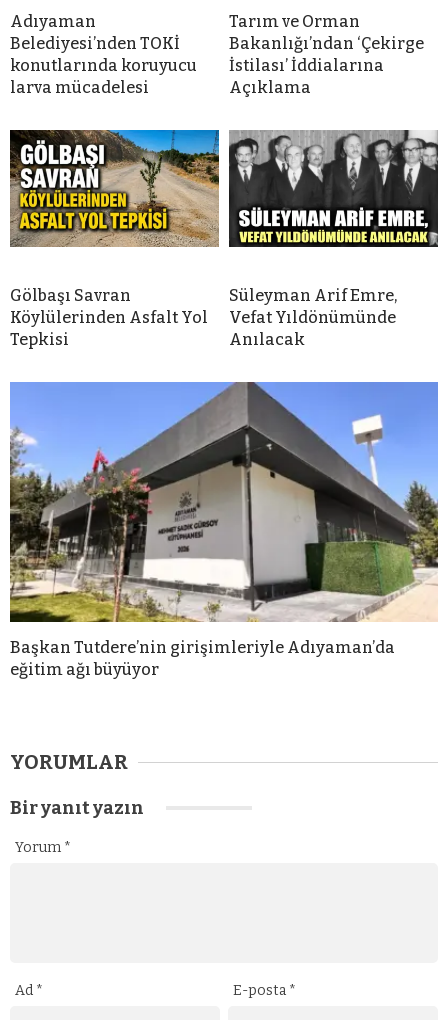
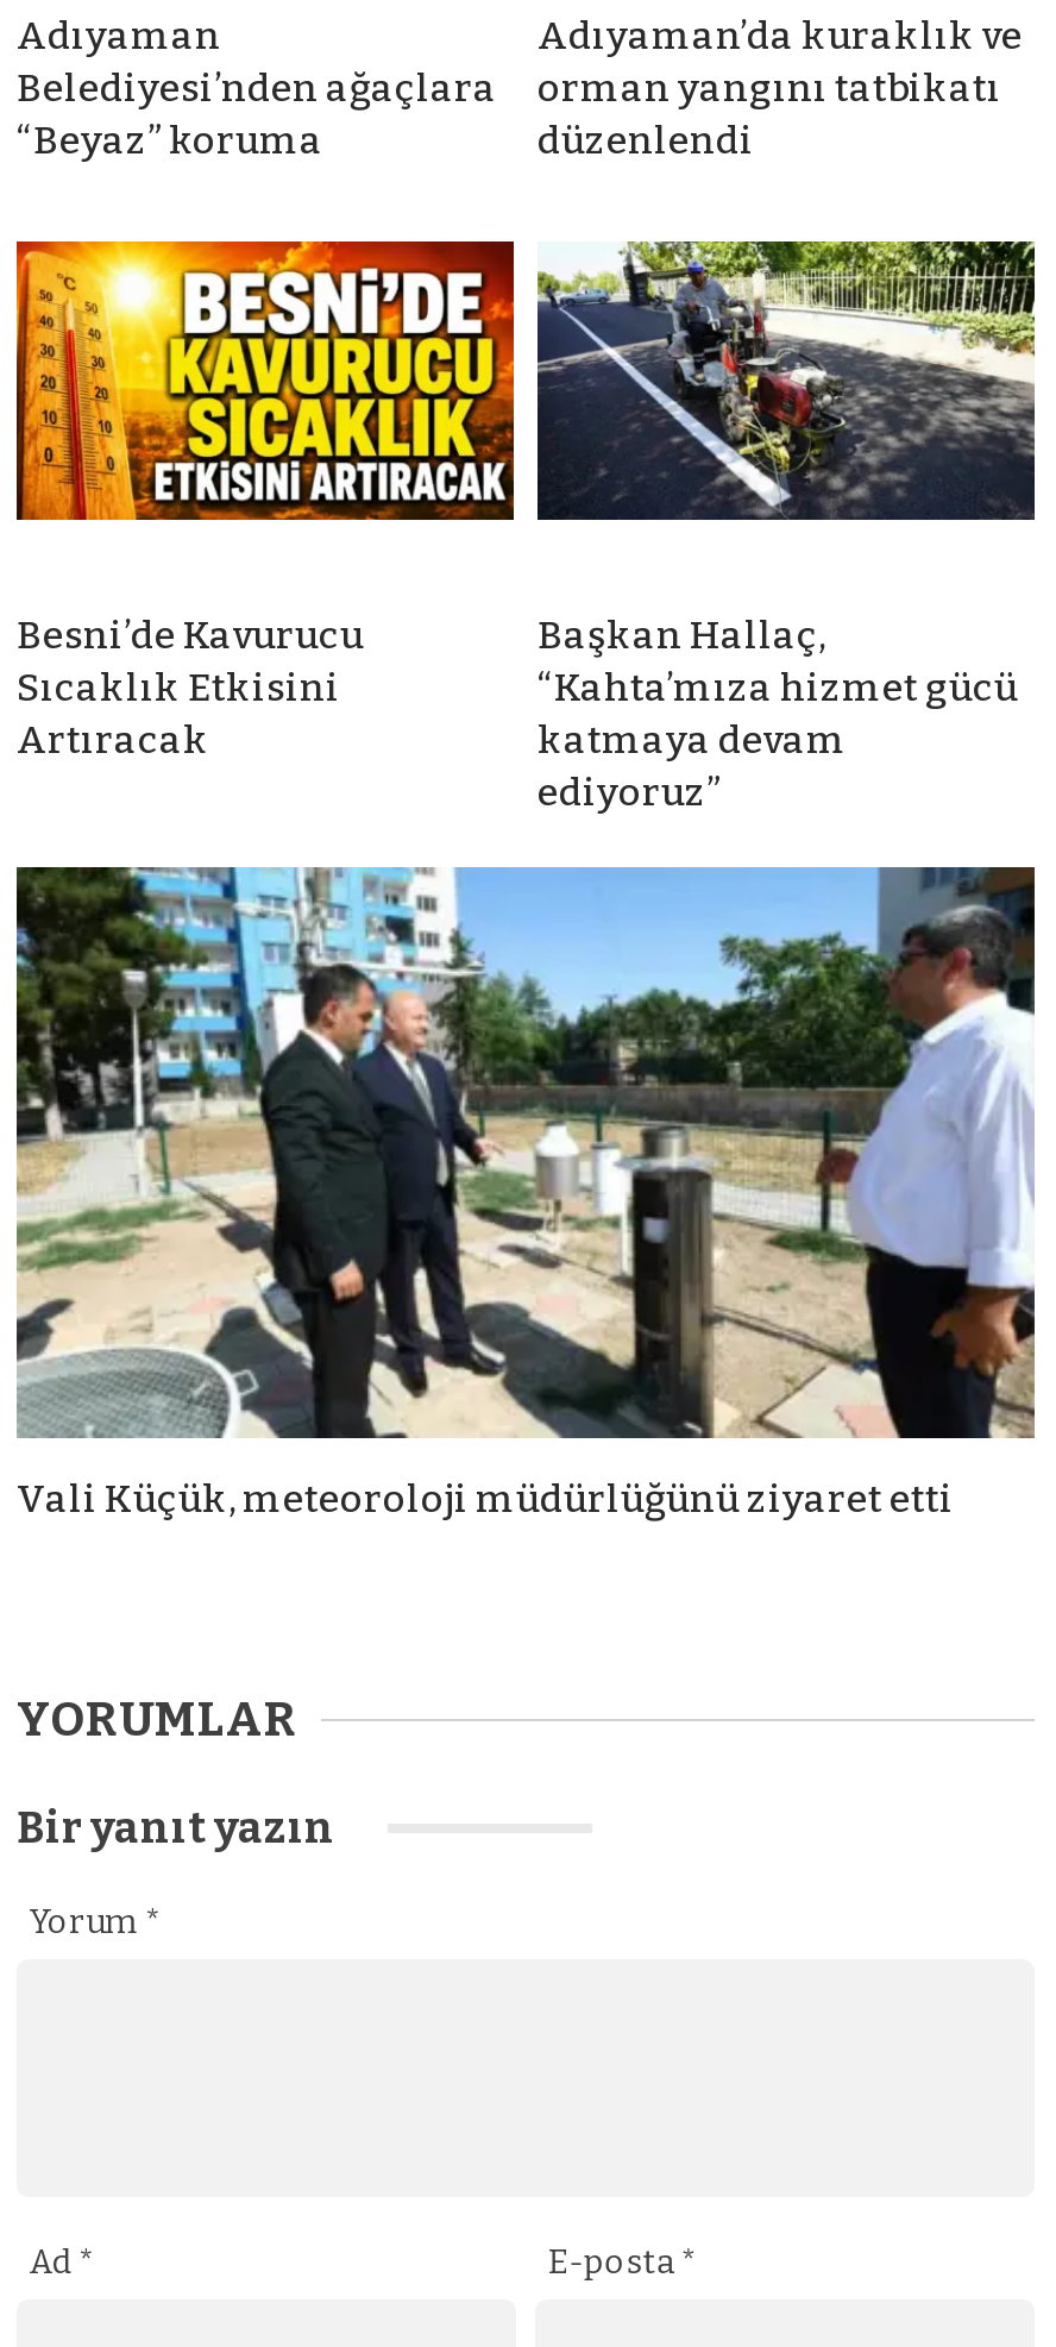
- Tarım ve Orman
- Bakanlığı’ndan ‘Çekirge
- İstilası’ İddialarına
- Açıklama
+ Adıyaman’da kuraklık ve
+ orman yangını tatbikatı
+ düzenlendi

- Belediyesi’nden TOKİ
- konutlarında koruyucu
- larva mücadelesi
+ Belediyesi’nden ağaçlara
+ “Beyaz” koruma

- [image]
- Gölbaşı Savran
- Köylülerinden Asfalt Yol
- Tepkisi
+ [image]
+ Besni’de Kavurucu
+ Sıcaklık Etkisini
+ Artıracak

- [image]
- Süleyman Arif Emre,
- Vefat Yıldönümünde
- Anılacak
+ [image]
+ Başkan Hallaç,
+ “Kahta’mıza hizmet gücü
+ katmaya devam
+ ediyoruz”

- [image]
- Başkan Tutdere’nin girişimleriyle Adıyaman’da
- eğitim ağı büyüyor
+ [image]
+ Vali Küçük, meteoroloji müdürlüğünü ziyaret etti
